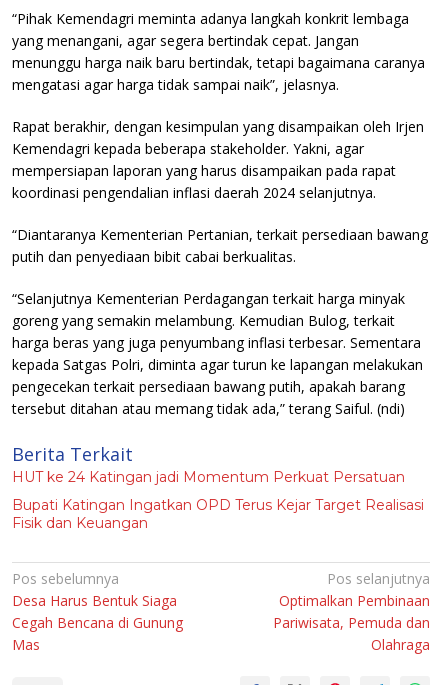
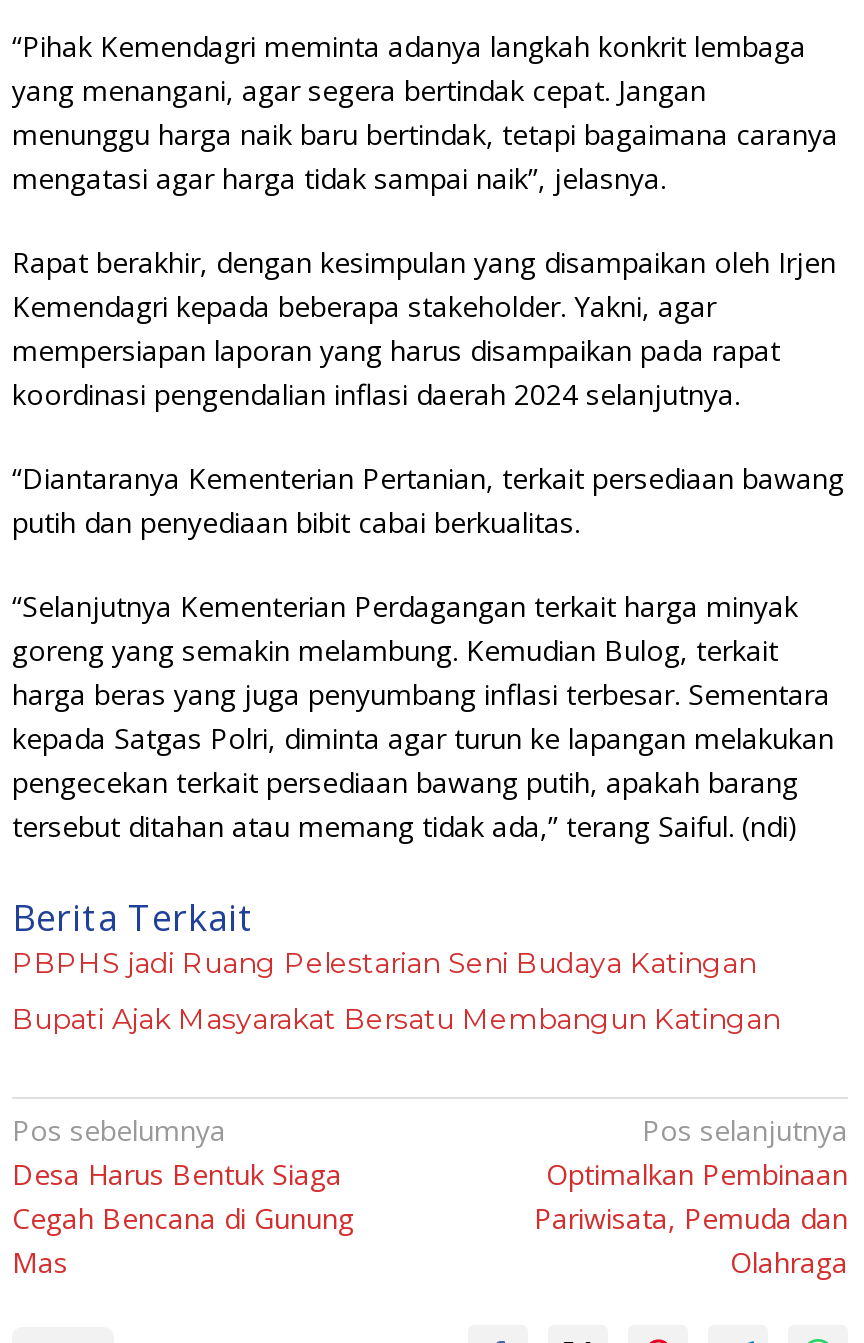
- HUT ke 24 Katingan jadi Momentum Perkuat Persatuan
+ PBPHS jadi Ruang Pelestarian Seni Budaya Katingan

- Bupati Katingan Ingatkan OPD Terus Kejar Target Realisasi
- Fisik dan Keuangan
+ Bupati Ajak Masyarakat Bersatu Membangun Katingan
